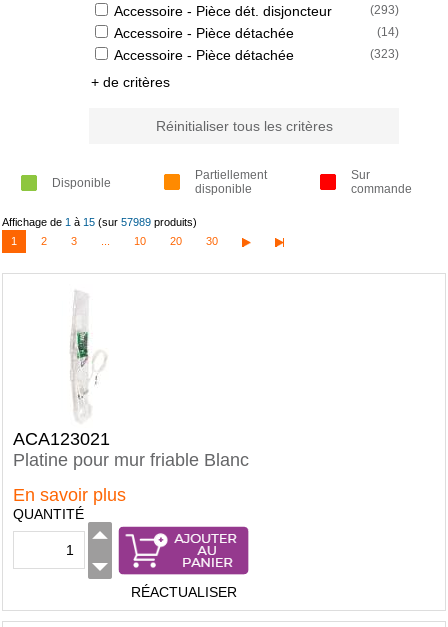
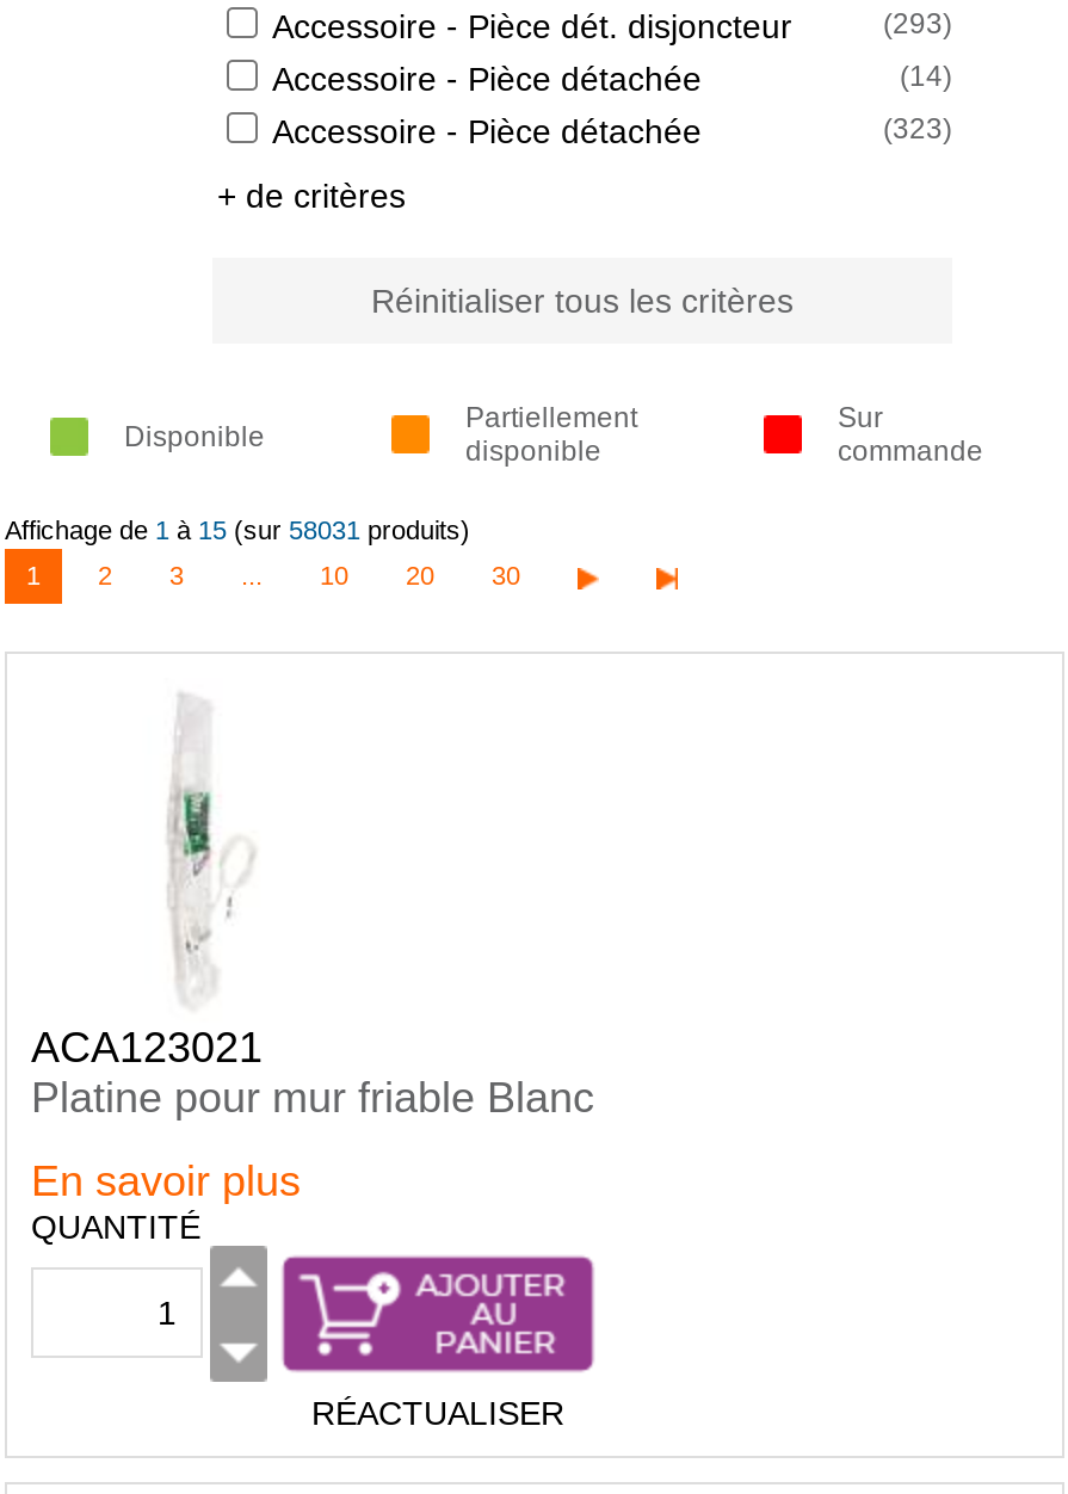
- Affichage de 1 à 15 (sur 57989 produits)
+ Affichage de 1 à 15 (sur 58031 produits)
